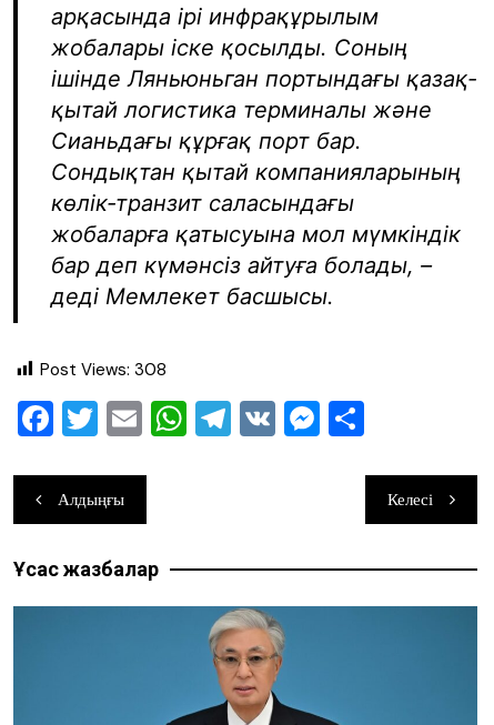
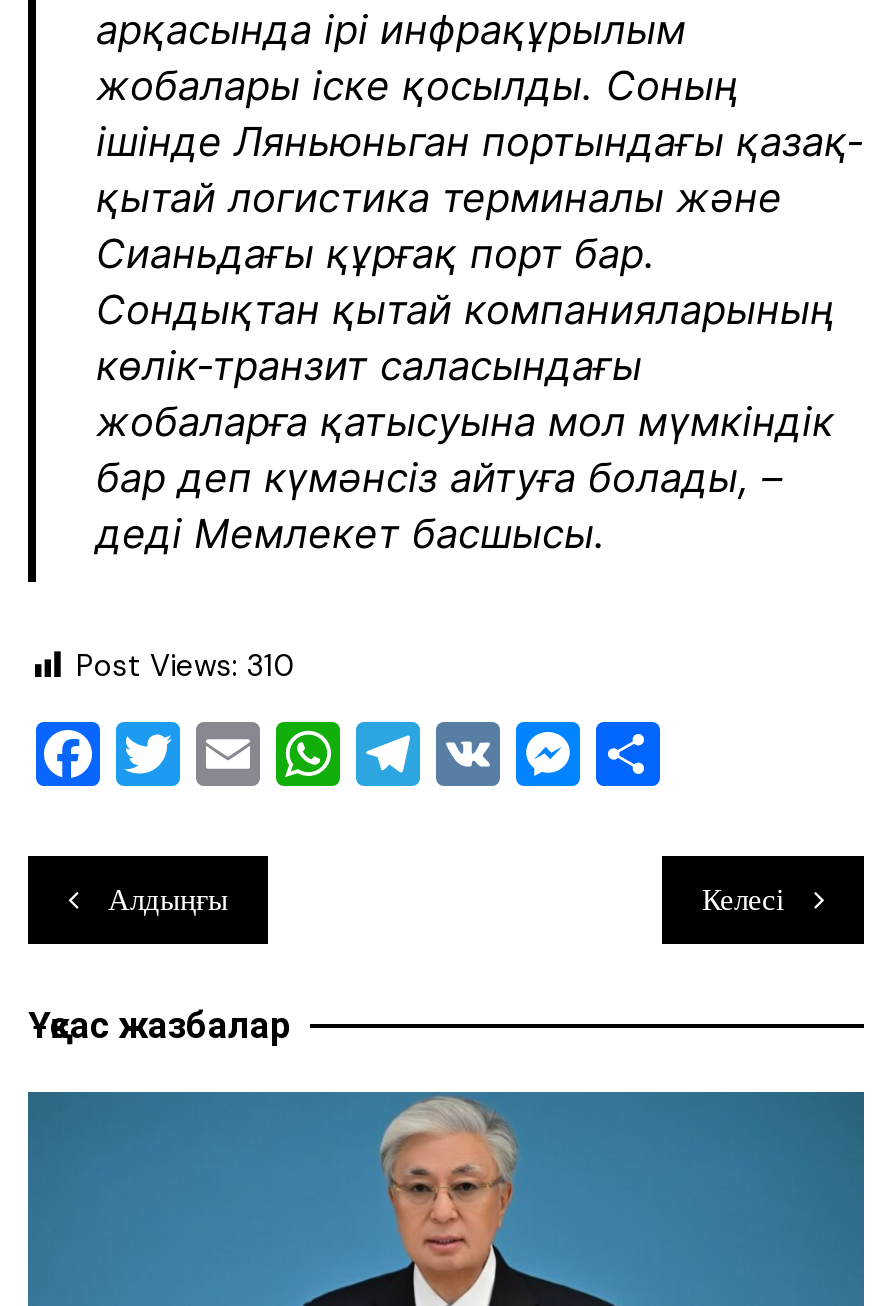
- Post Views: 308
+ Post Views: 310
